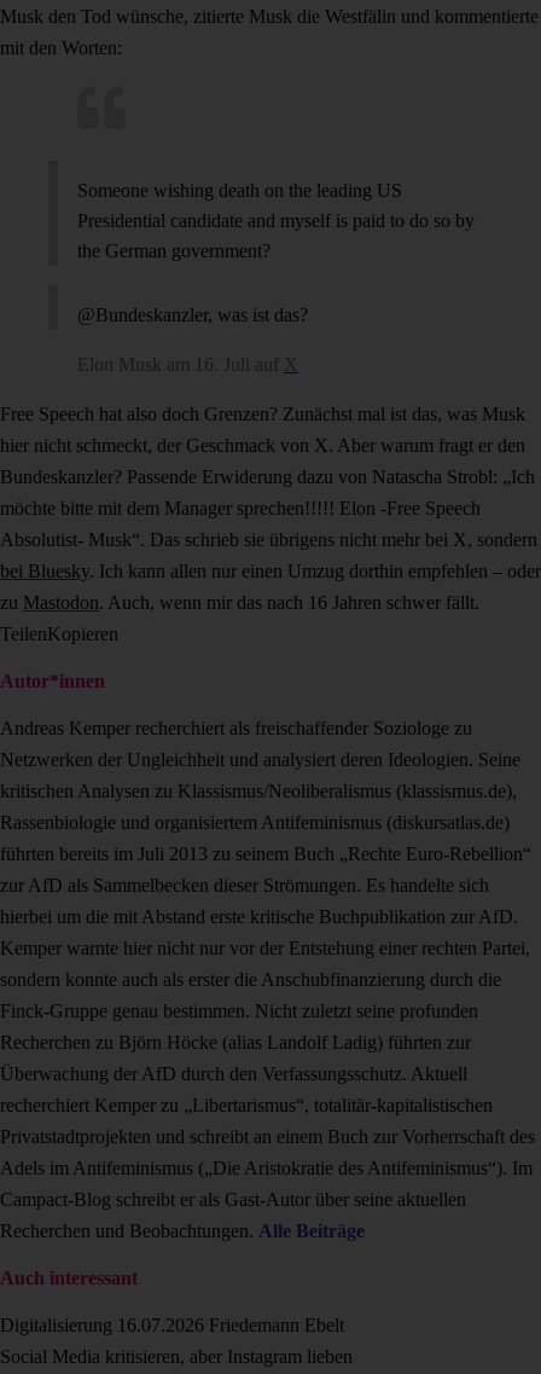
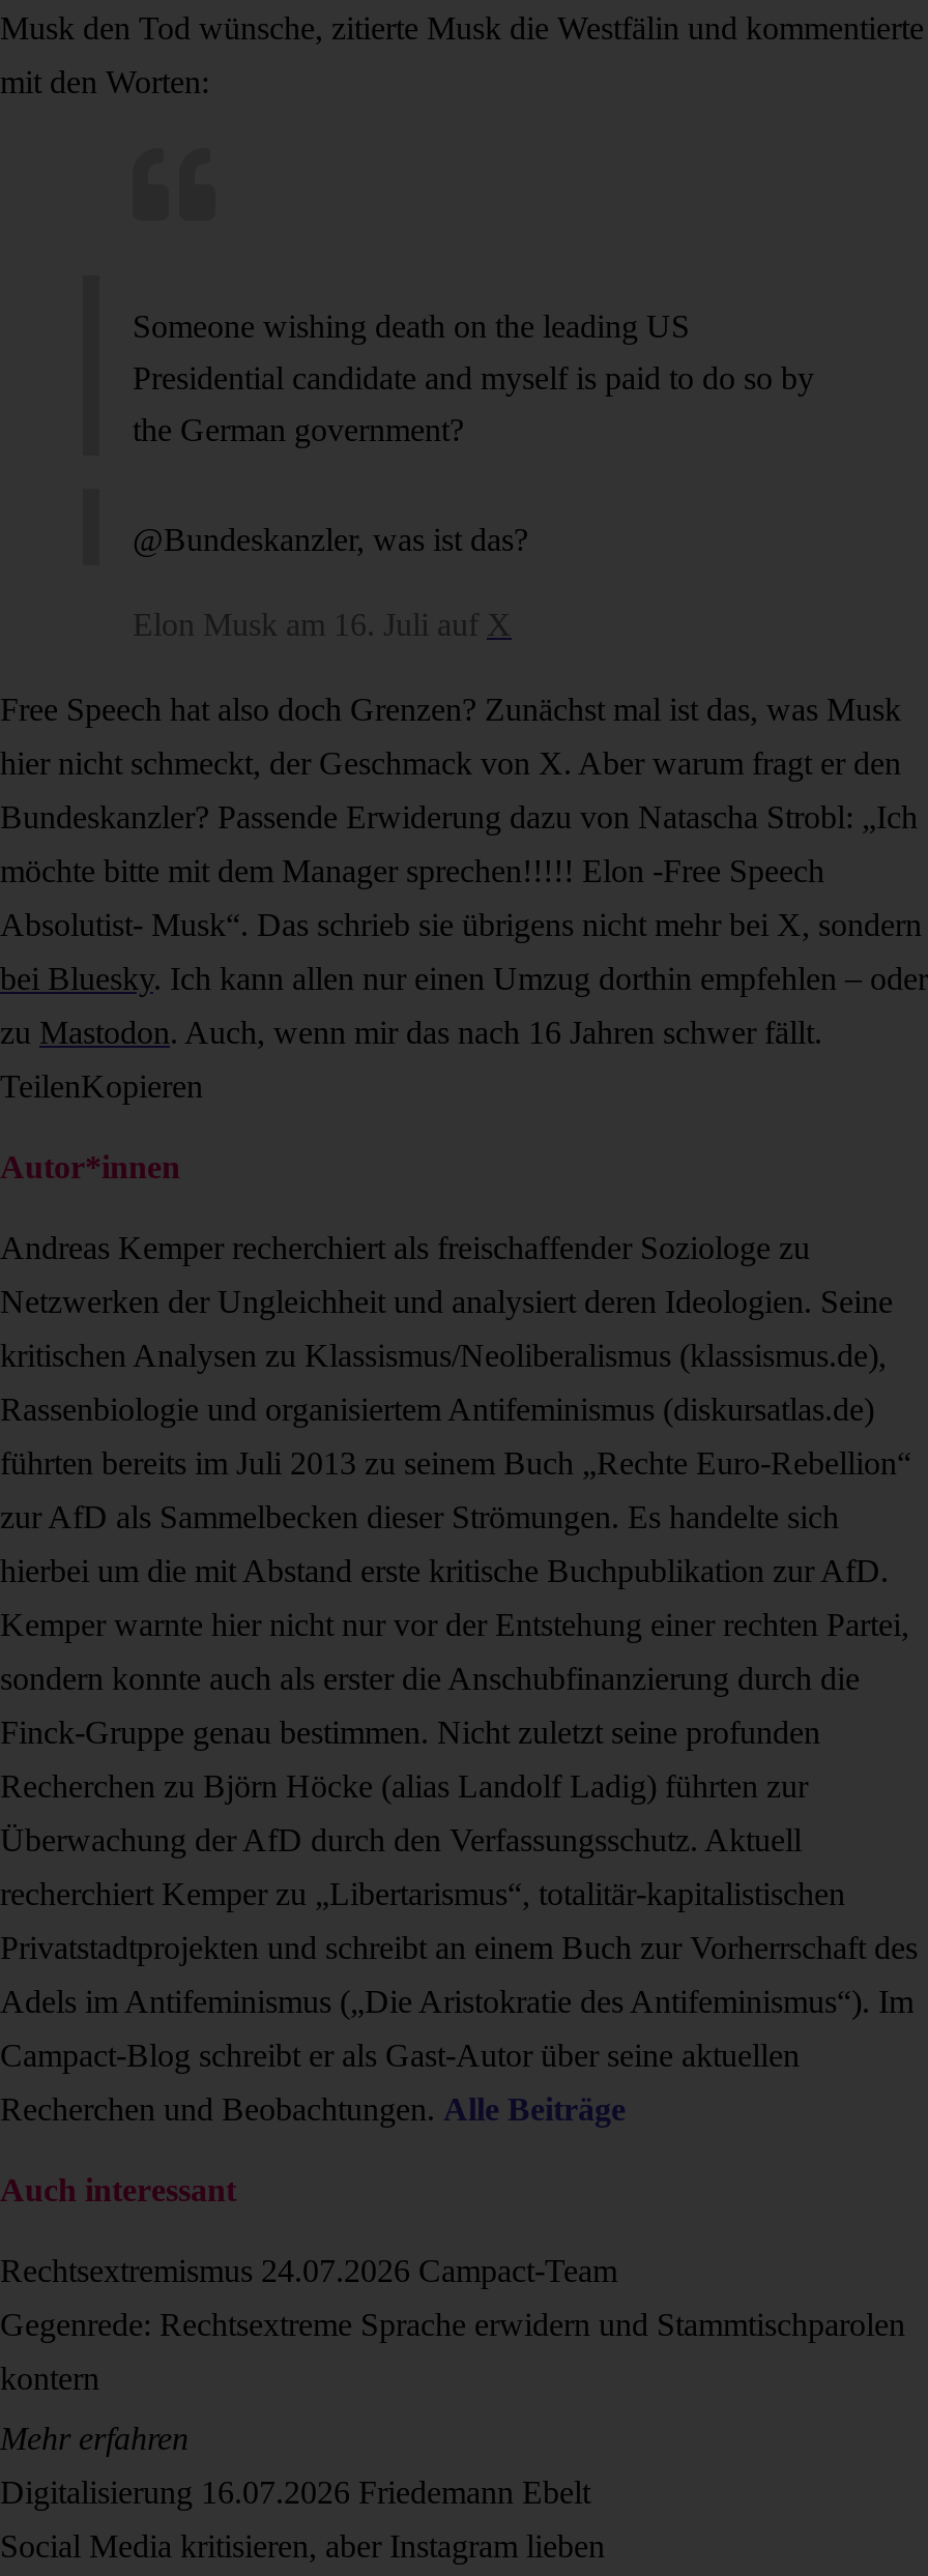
+ Rechtsextremismus 24.07.2026 Campact-Team
+ Gegenrede: Rechtsextreme Sprache erwidern und Stammtischparolen
+ kontern
+ Mehr erfahren
